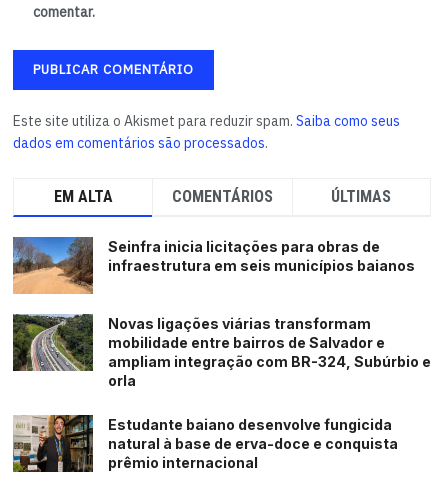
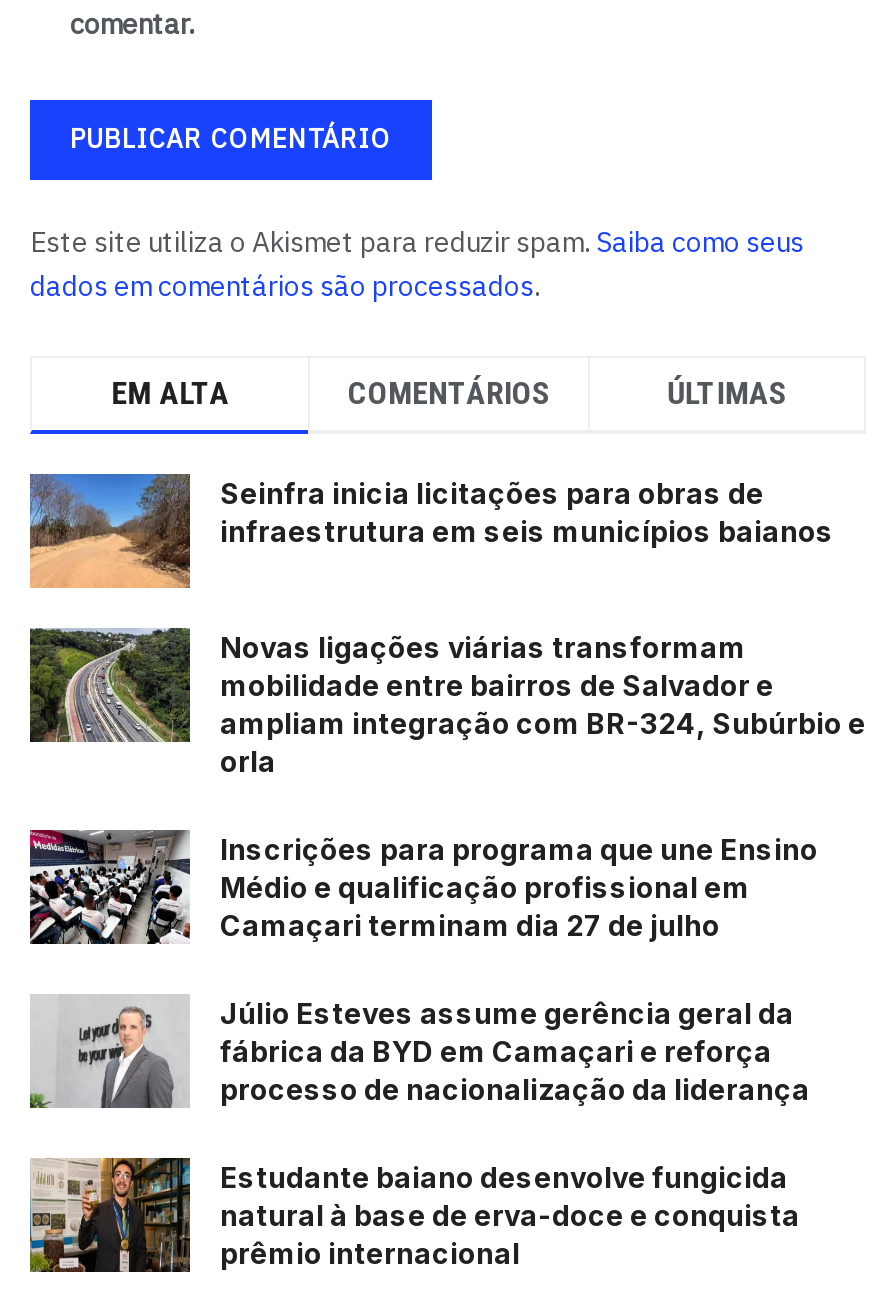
+ [image]
+ Inscrições para programa que une Ensino
+ Médio e qualificação profissional em
+ Camaçari terminam dia 27 de julho
+ Júlio Esteves assume gerência geral da
+ fábrica da BYD em Camaçari e reforça
+ processo de nacionalização da liderança

+ [image]
